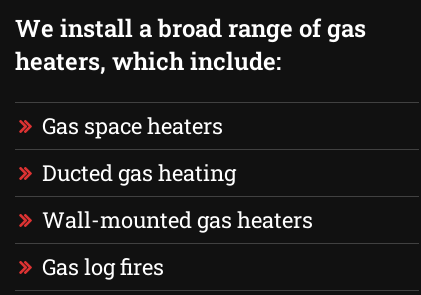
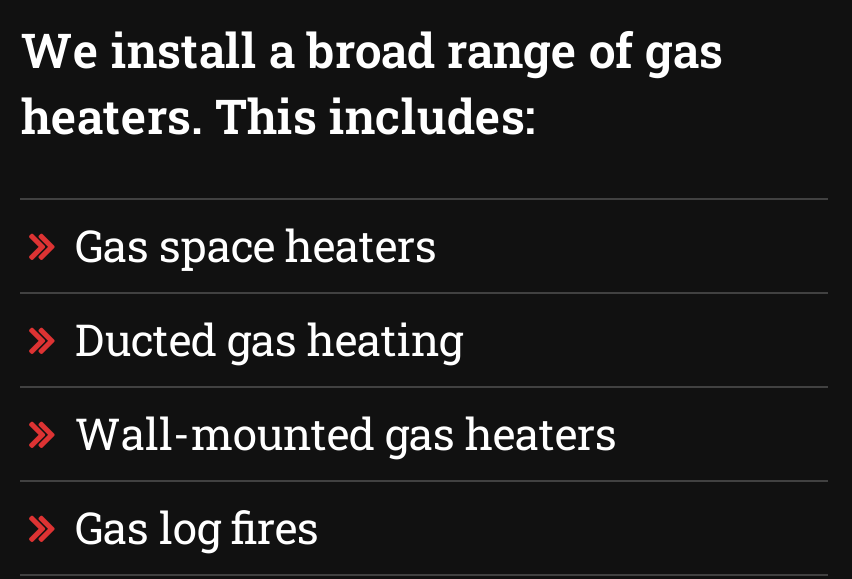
- heaters, which include:
+ heaters. This includes:
